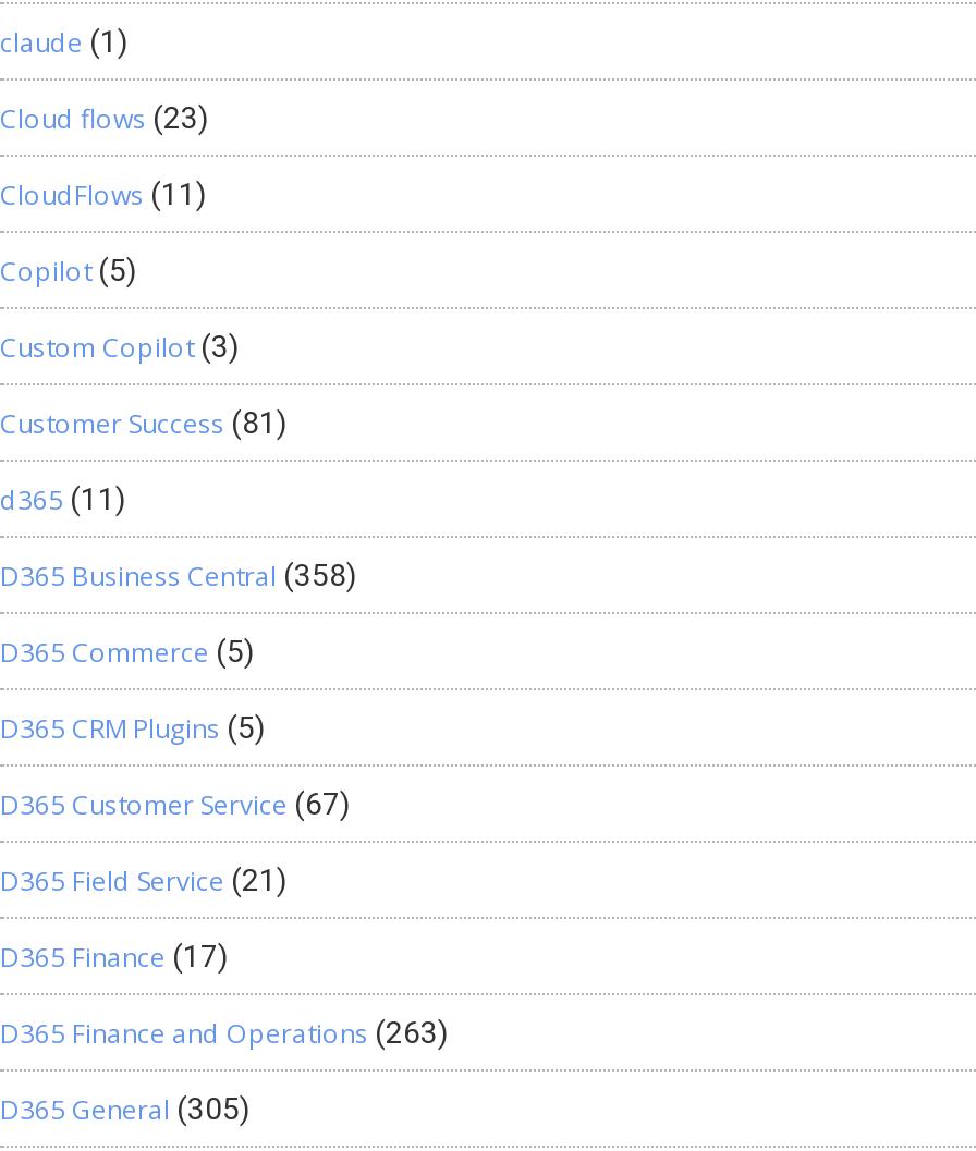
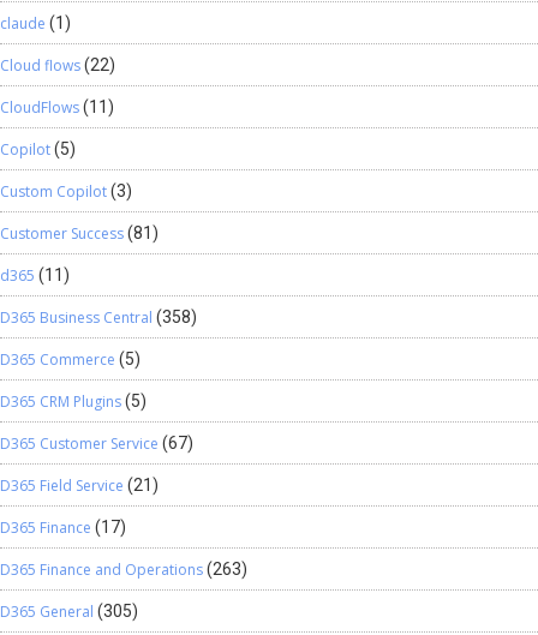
- Cloud flows (23)
+ Cloud flows (22)
